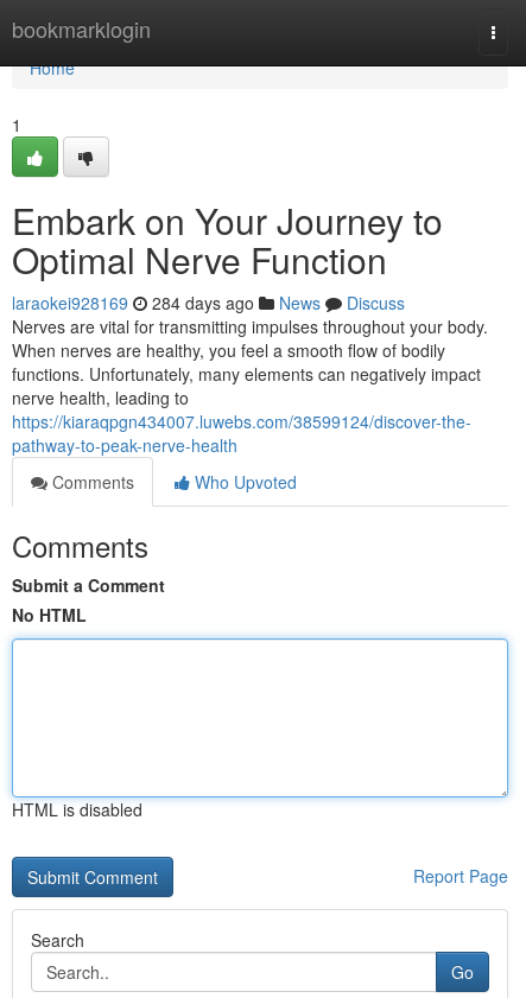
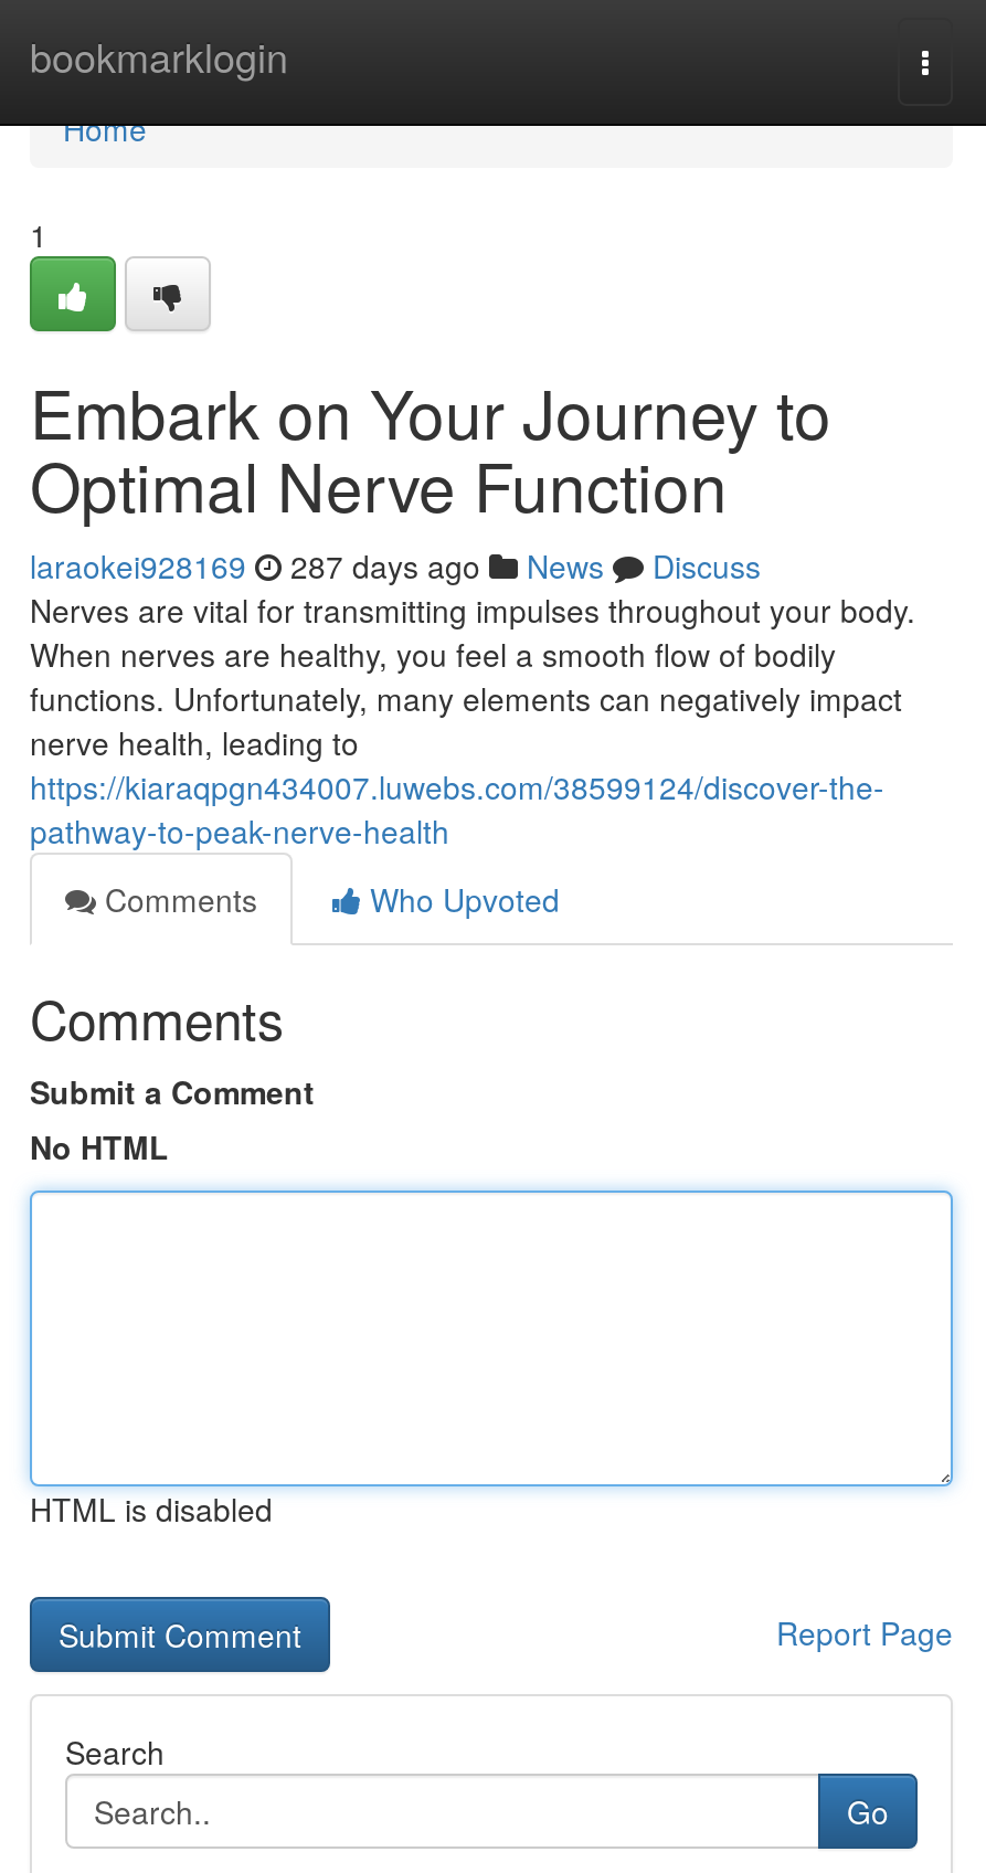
- laraokei928169 284 days ago News Discuss
+ laraokei928169 287 days ago News Discuss
